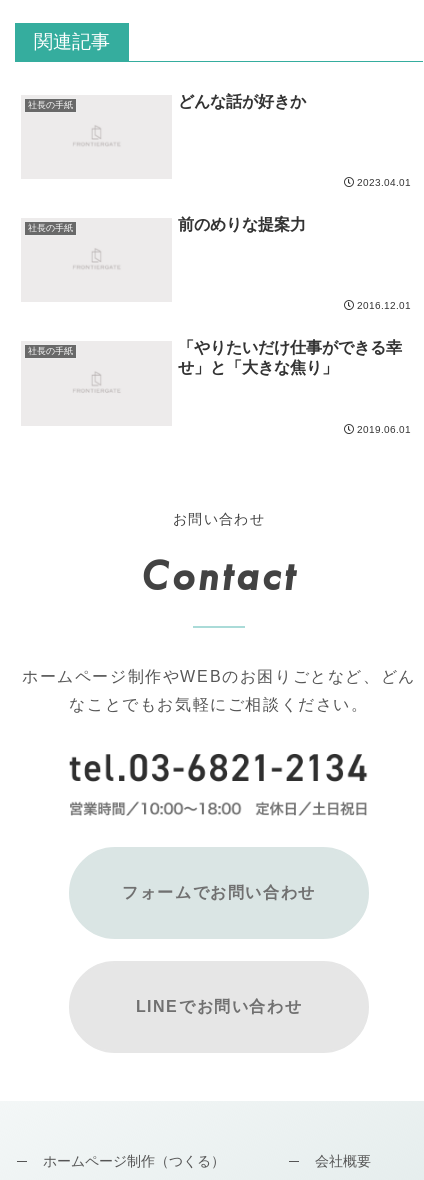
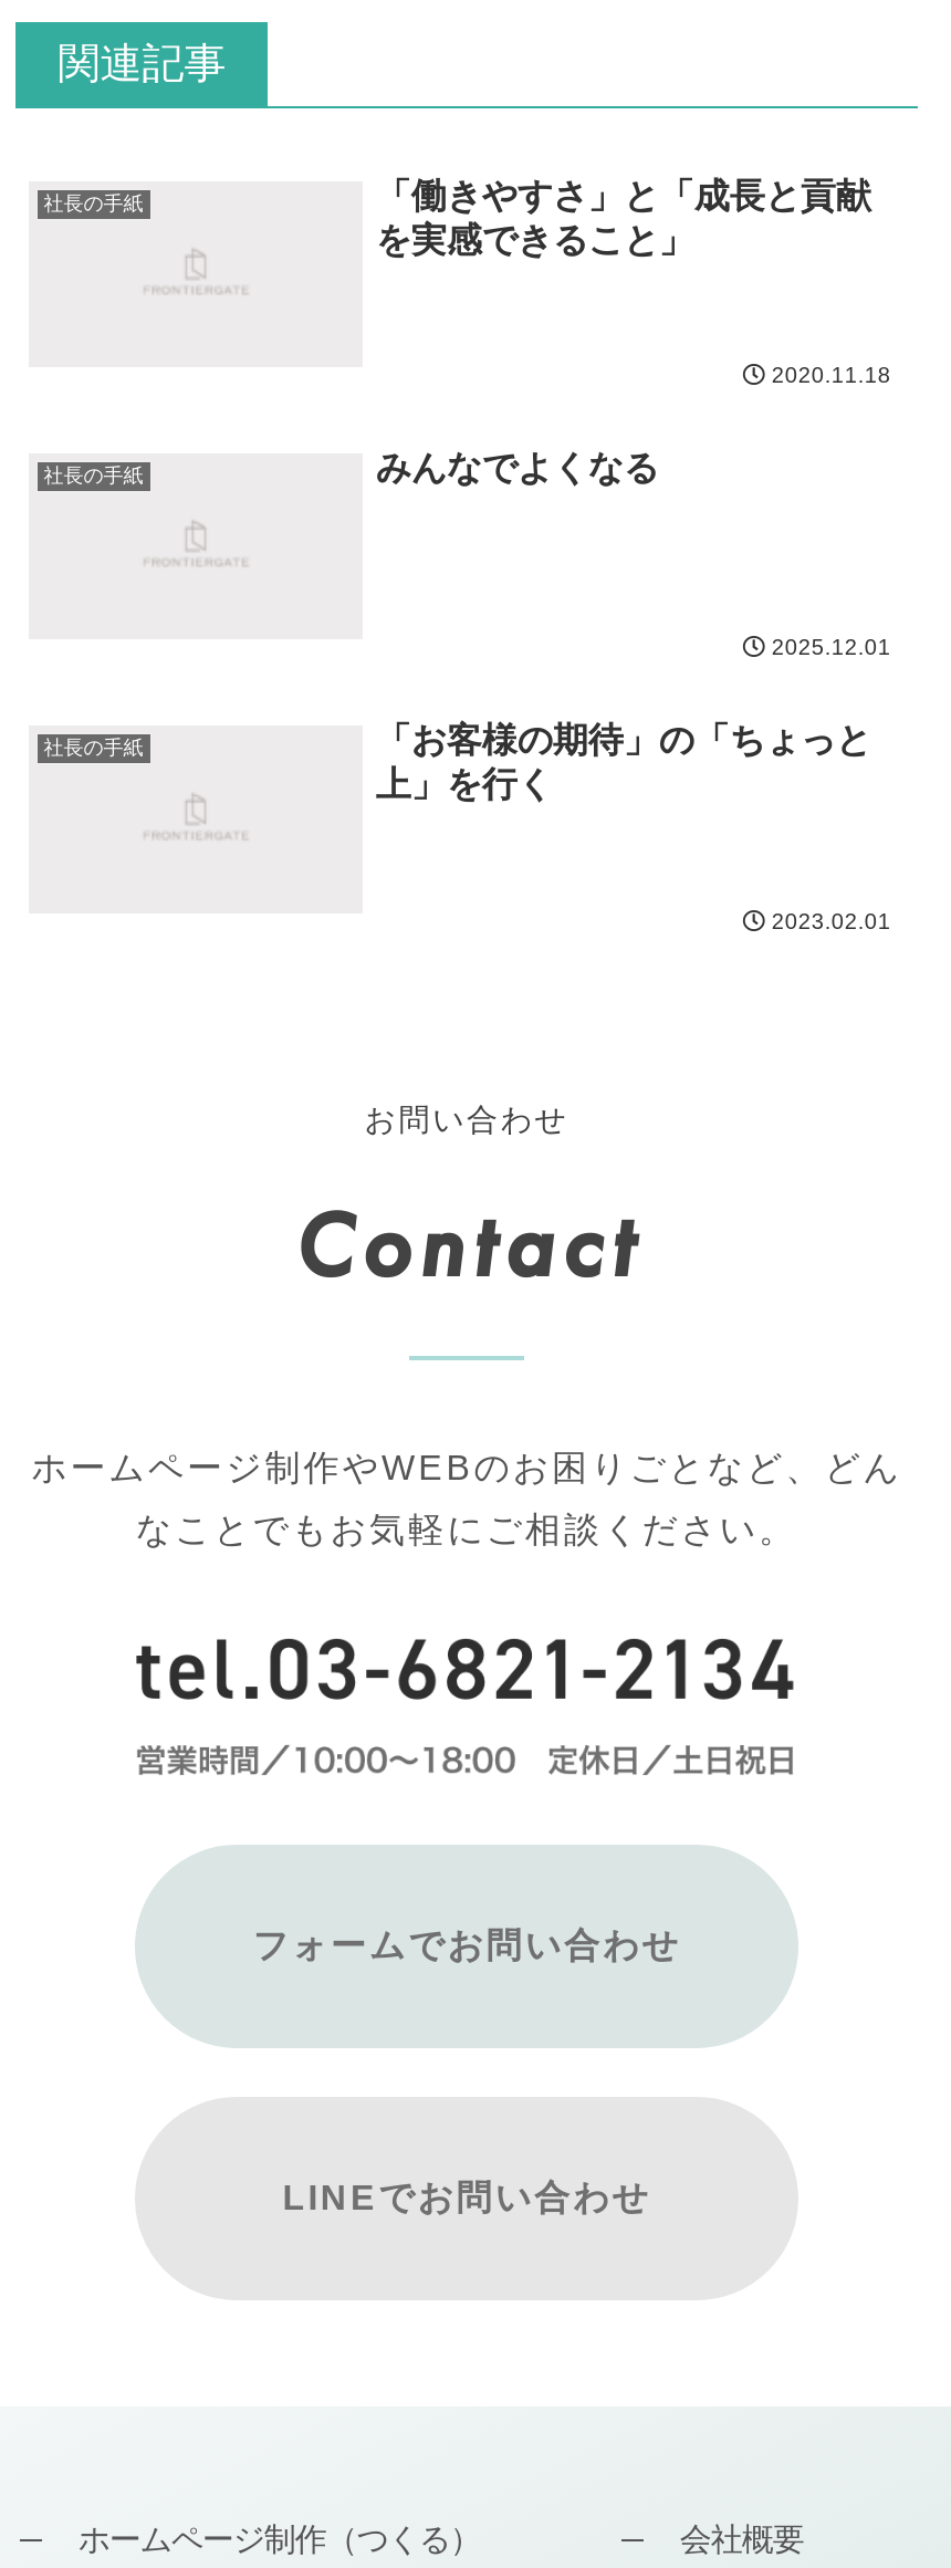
- どんな話が好きか
+ 「働きやすさ」と「成長と貢献
+ を実感できること」

- 2023.04.01
+ 2020.11.18

- 前のめりな提案力
+ みんなでよくなる

- 2016.12.01
+ 2025.12.01

- 「やりたいだけ仕事ができる幸
- せ」と「大きな焦り」
+ 「お客様の期待」の「ちょっと
+ 上」を行く

- 2019.06.01
+ 2023.02.01
